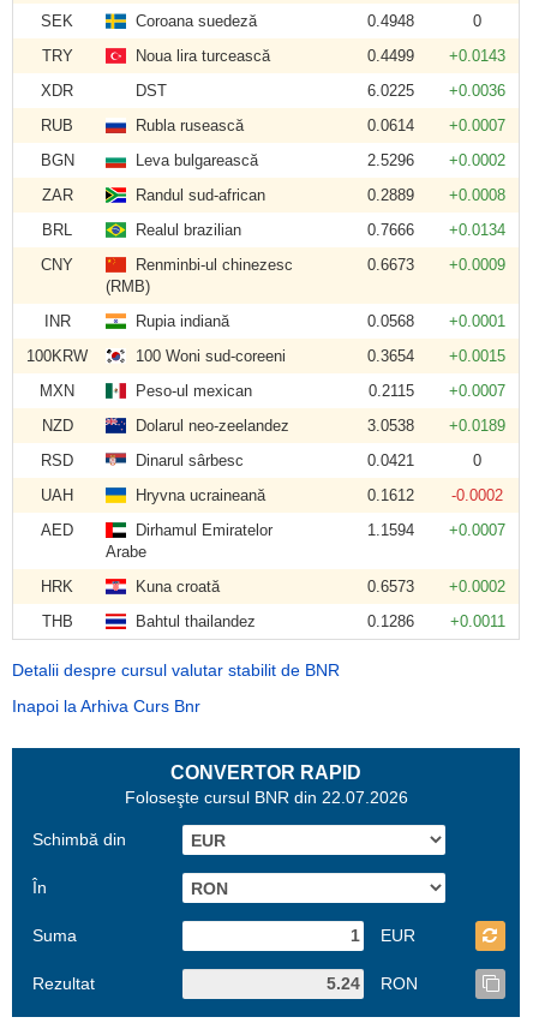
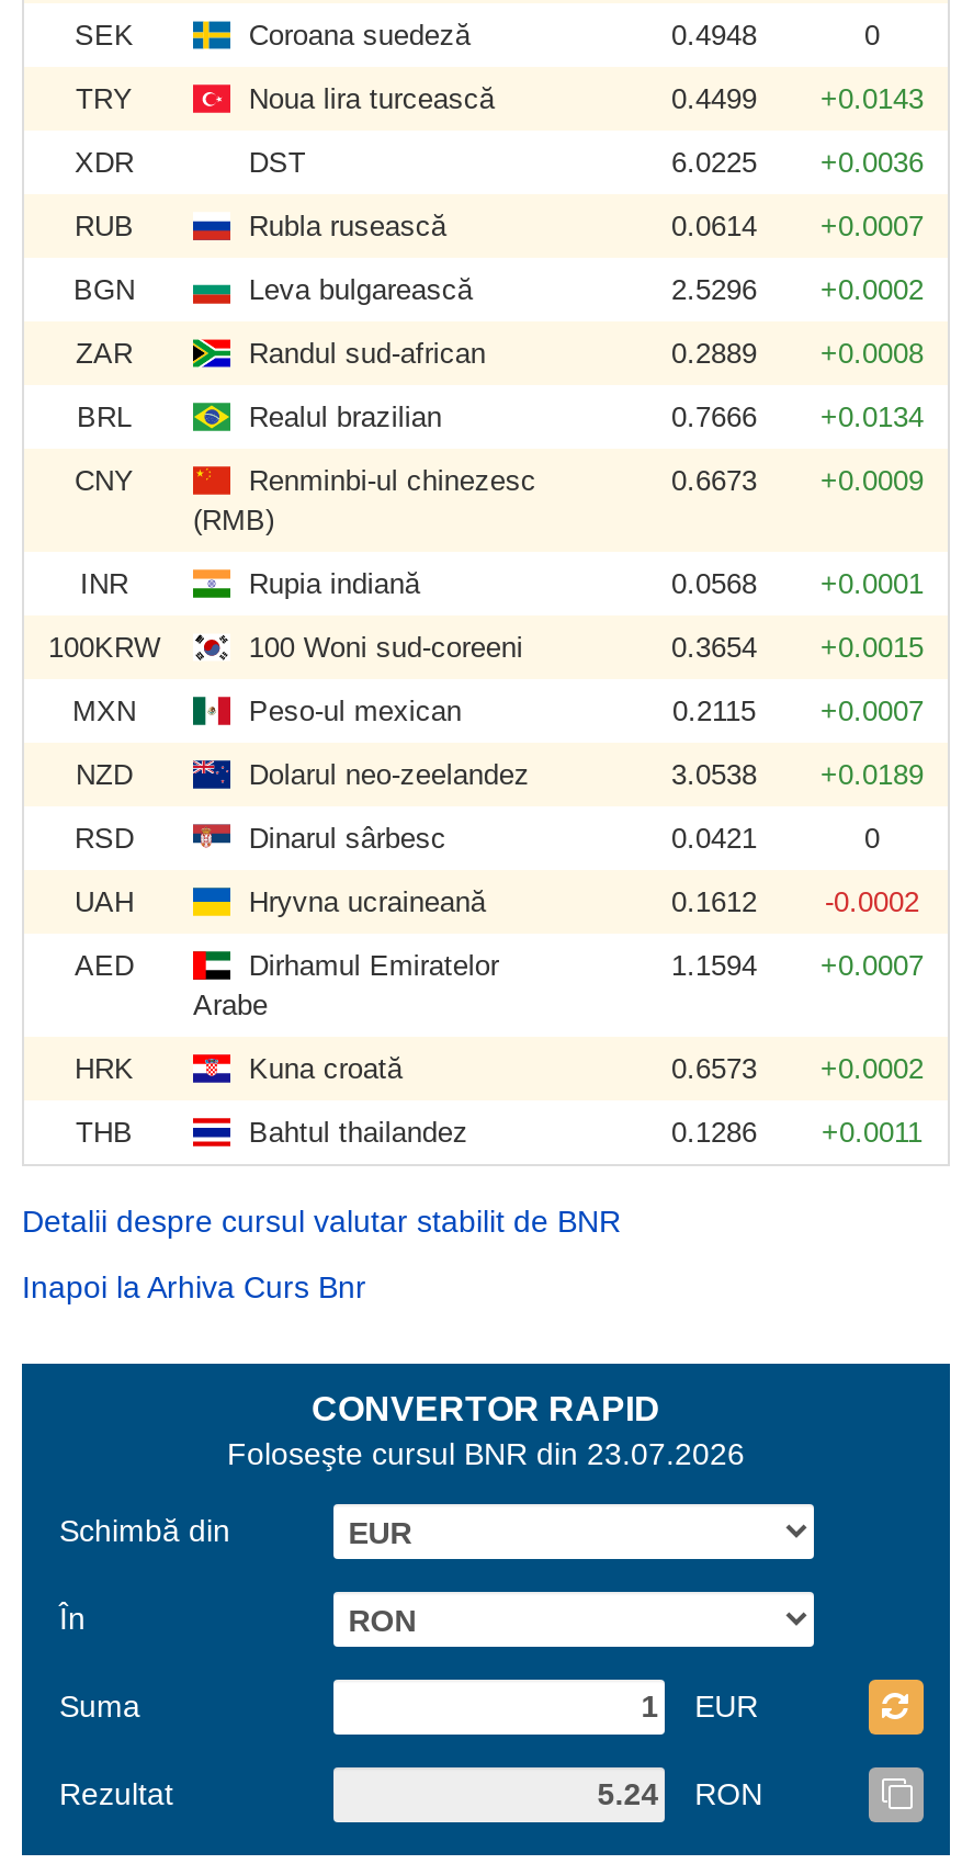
- Foloseşte cursul BNR din 22.07.2026
+ Foloseşte cursul BNR din 23.07.2026
